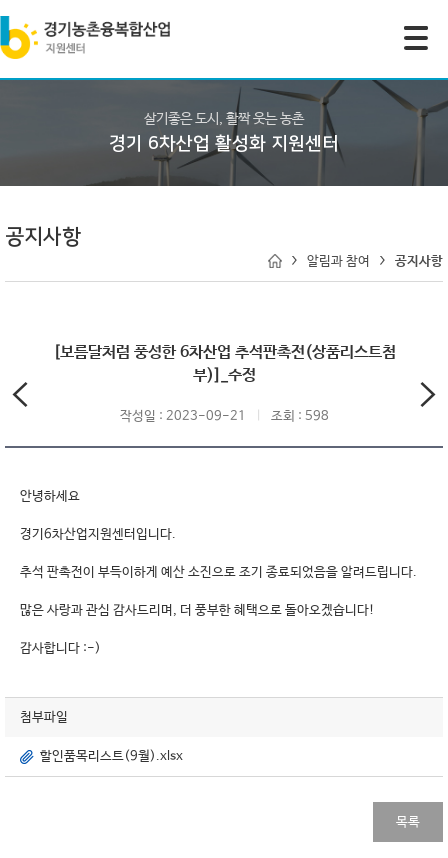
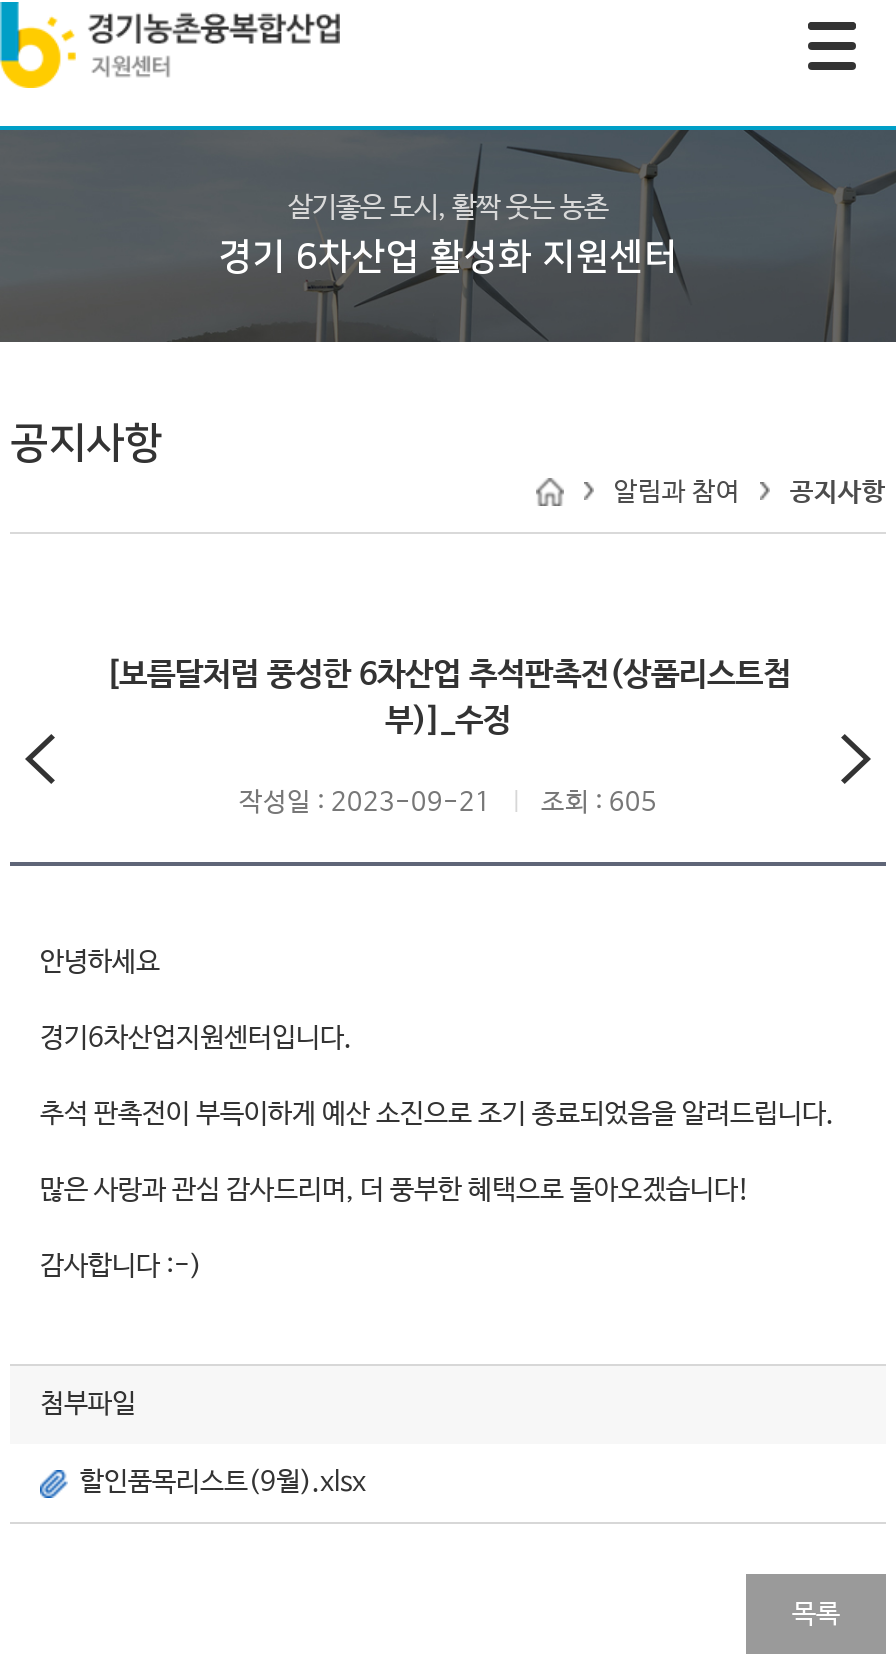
- 작성일 : 2023-09-21 조회 : 598
+ 작성일 : 2023-09-21 조회 : 605
